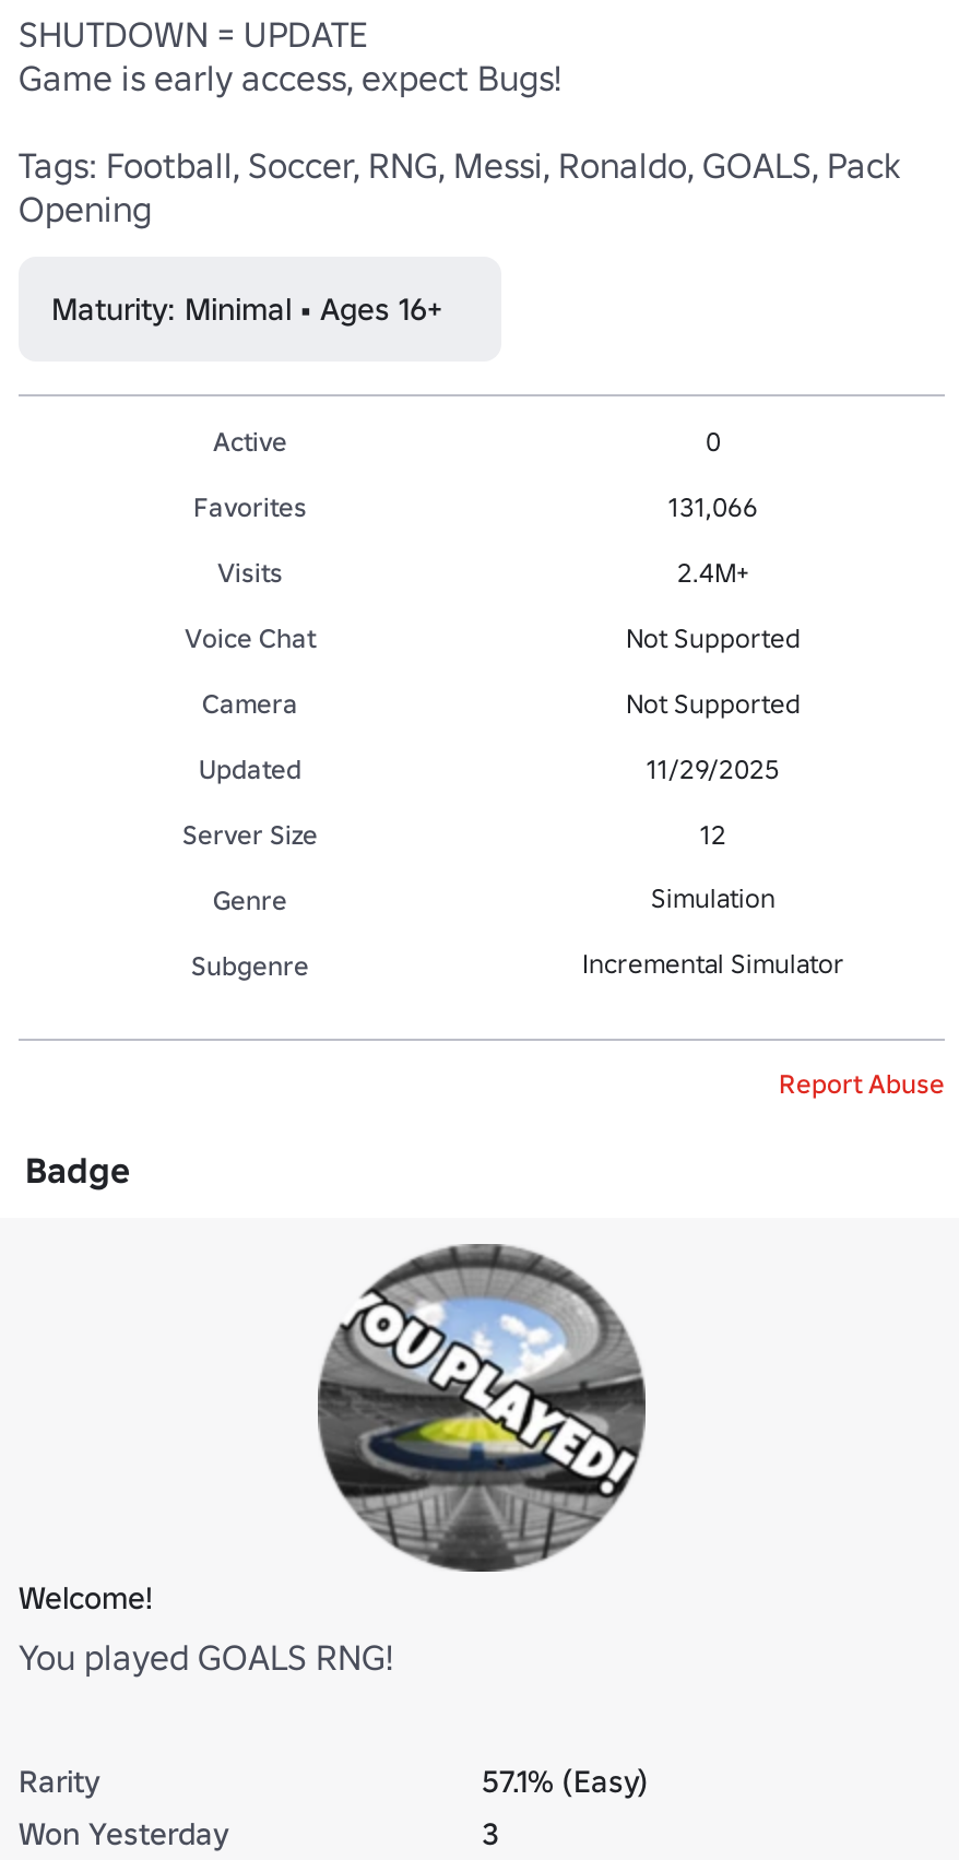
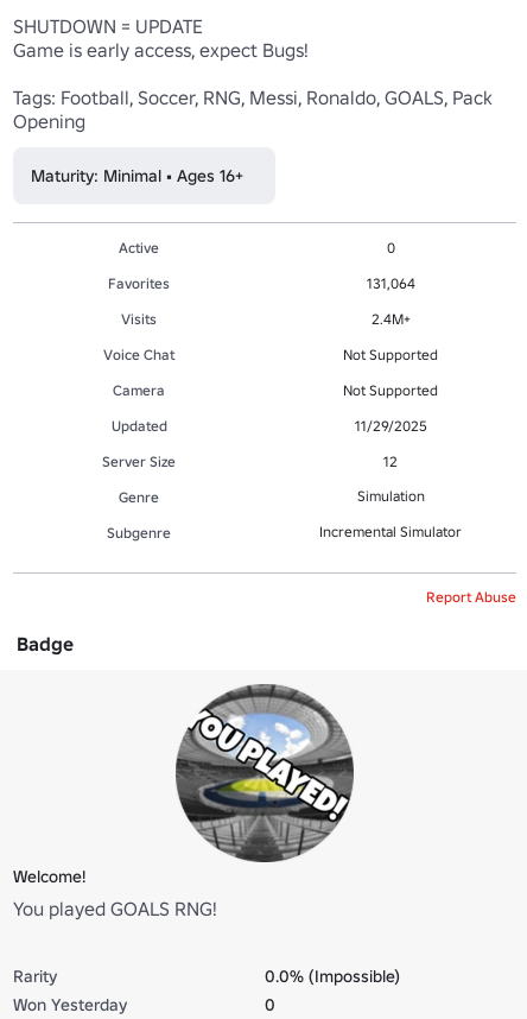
- 131,066
+ 131,064

- 57.1% (Easy)
+ 0.0% (Impossible)

- 3
+ 0
